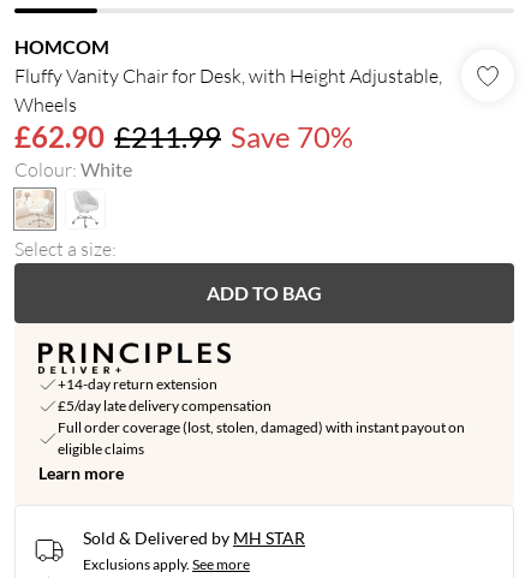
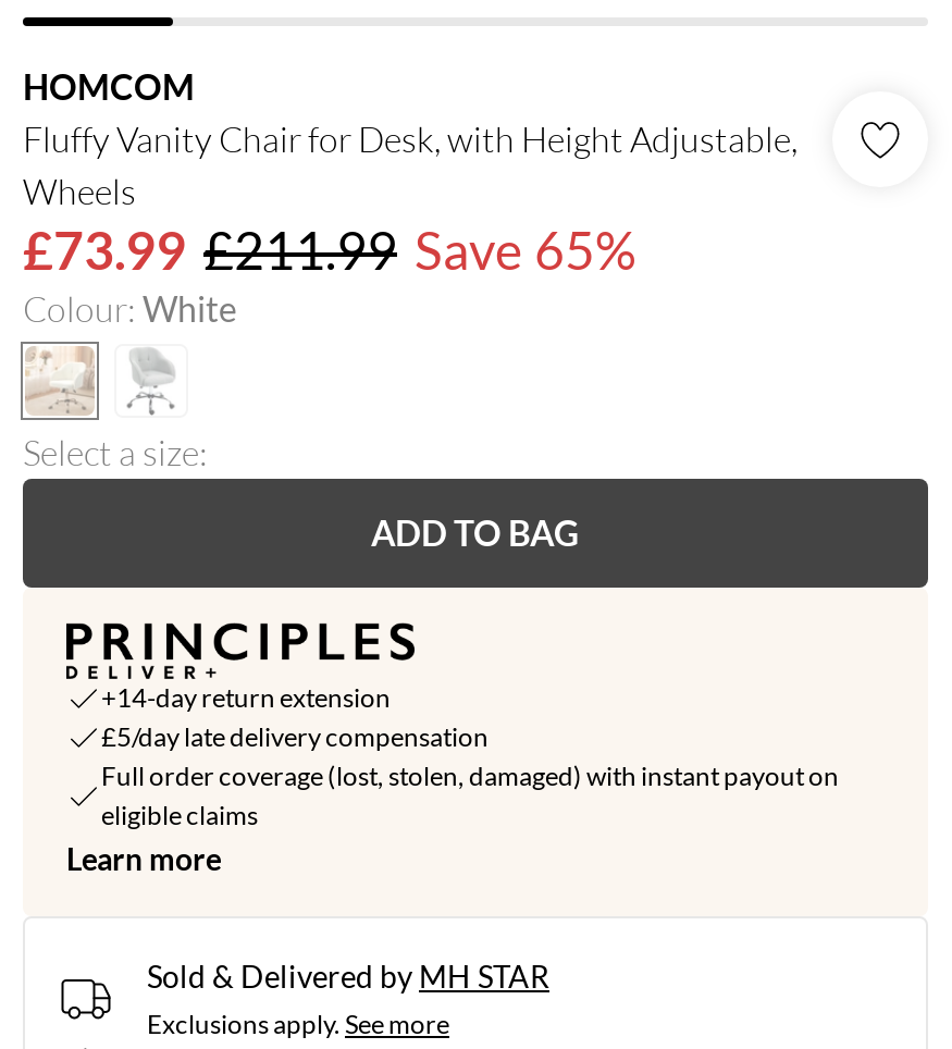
- £62.90 £211.99 Save 70%
+ £73.99 £211.99 Save 65%
